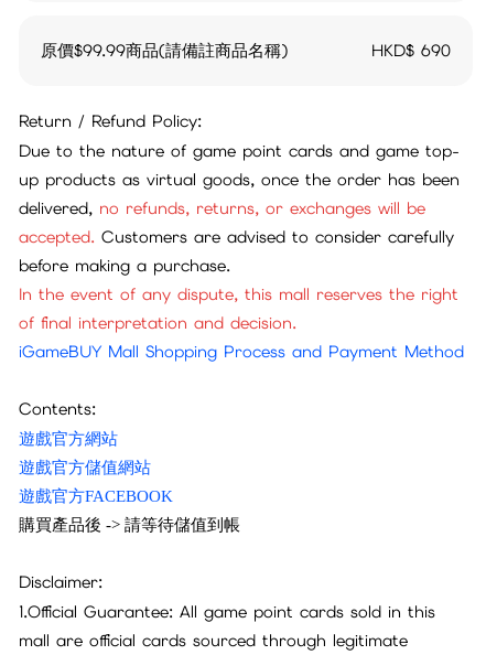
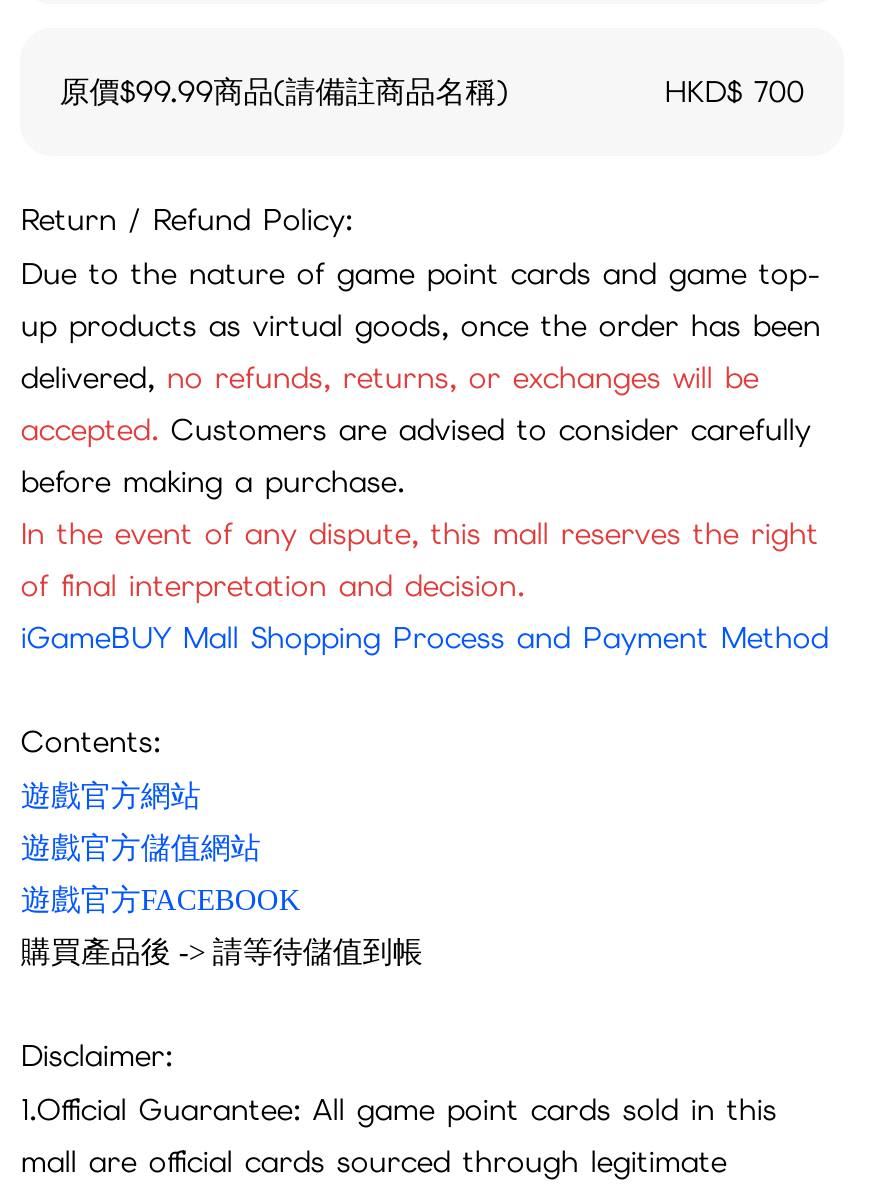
- HKD$690
+ HKD$700
